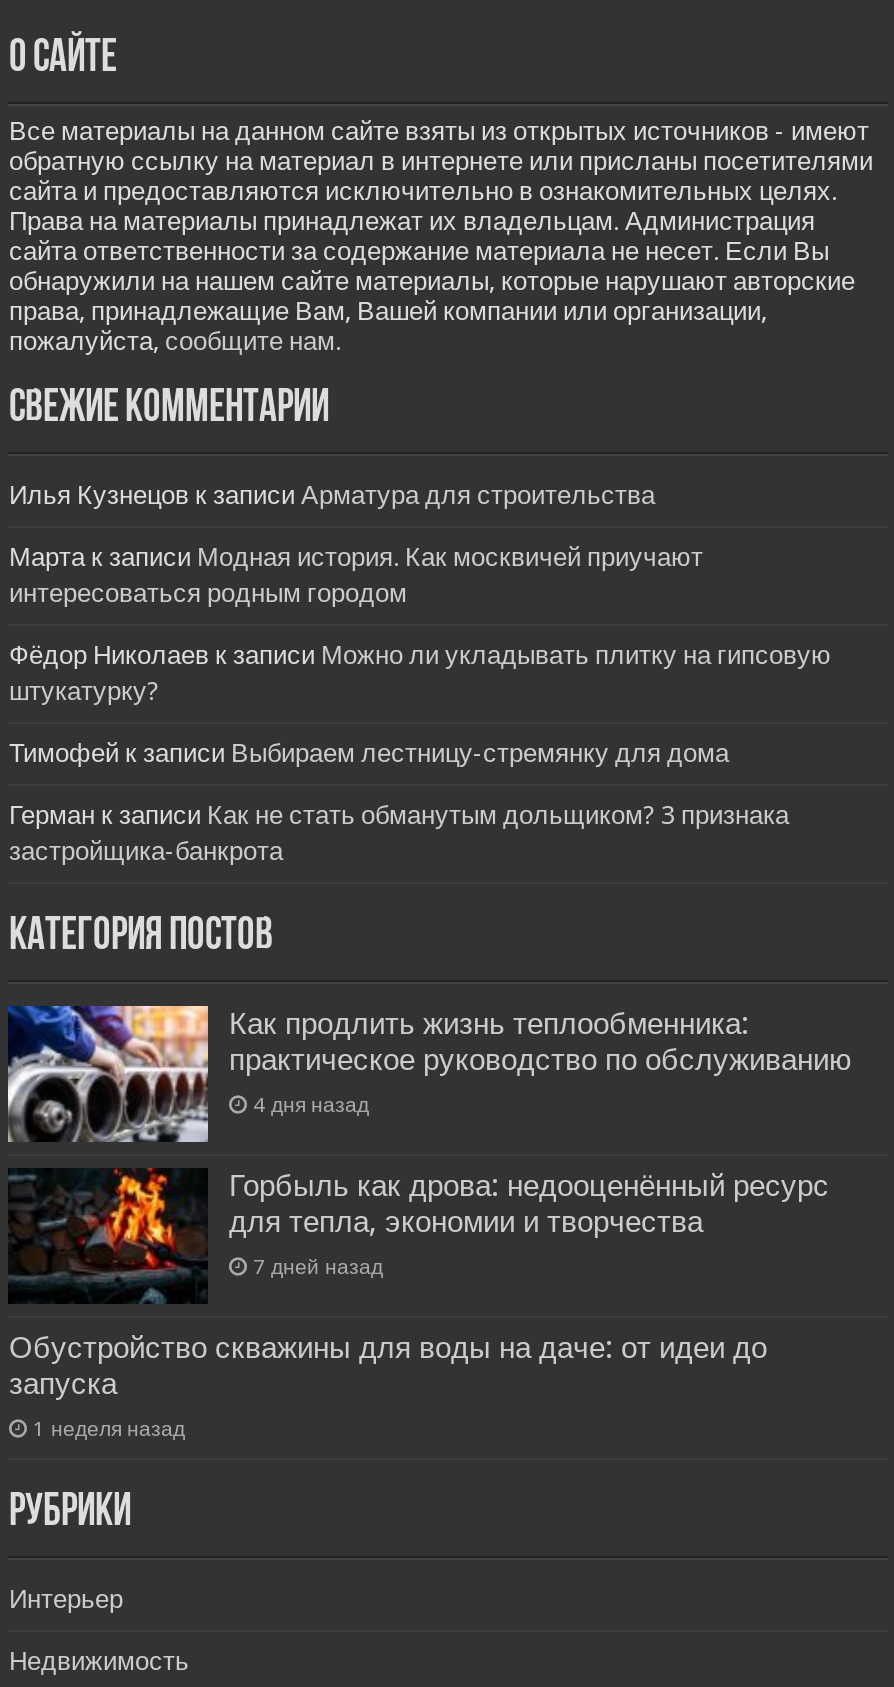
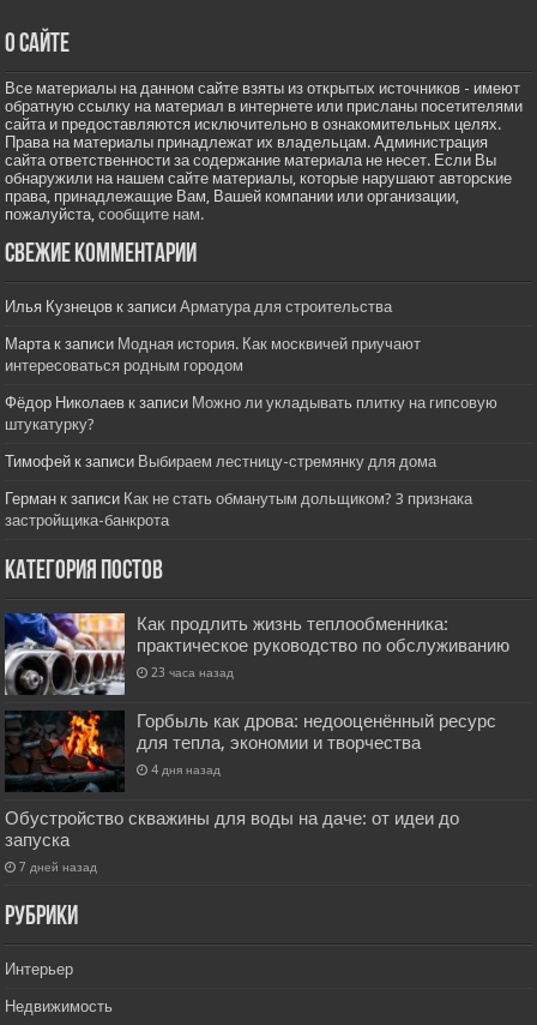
- 4 дня назад
+ 23 часа назад

- 7 дней назад
+ 4 дня назад

- 1 неделя назад
+ 7 дней назад
